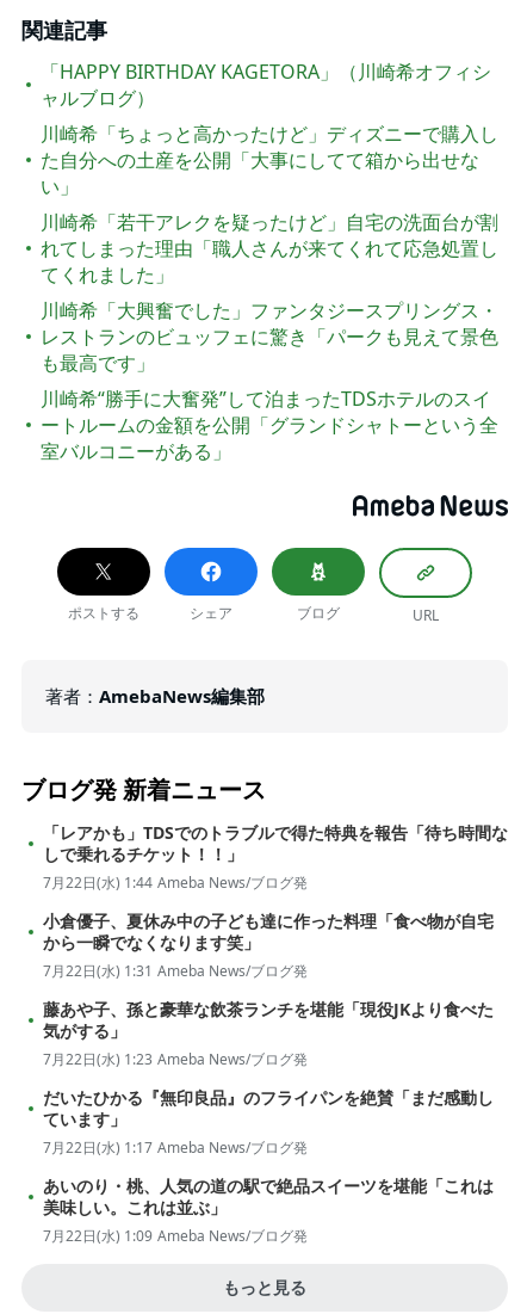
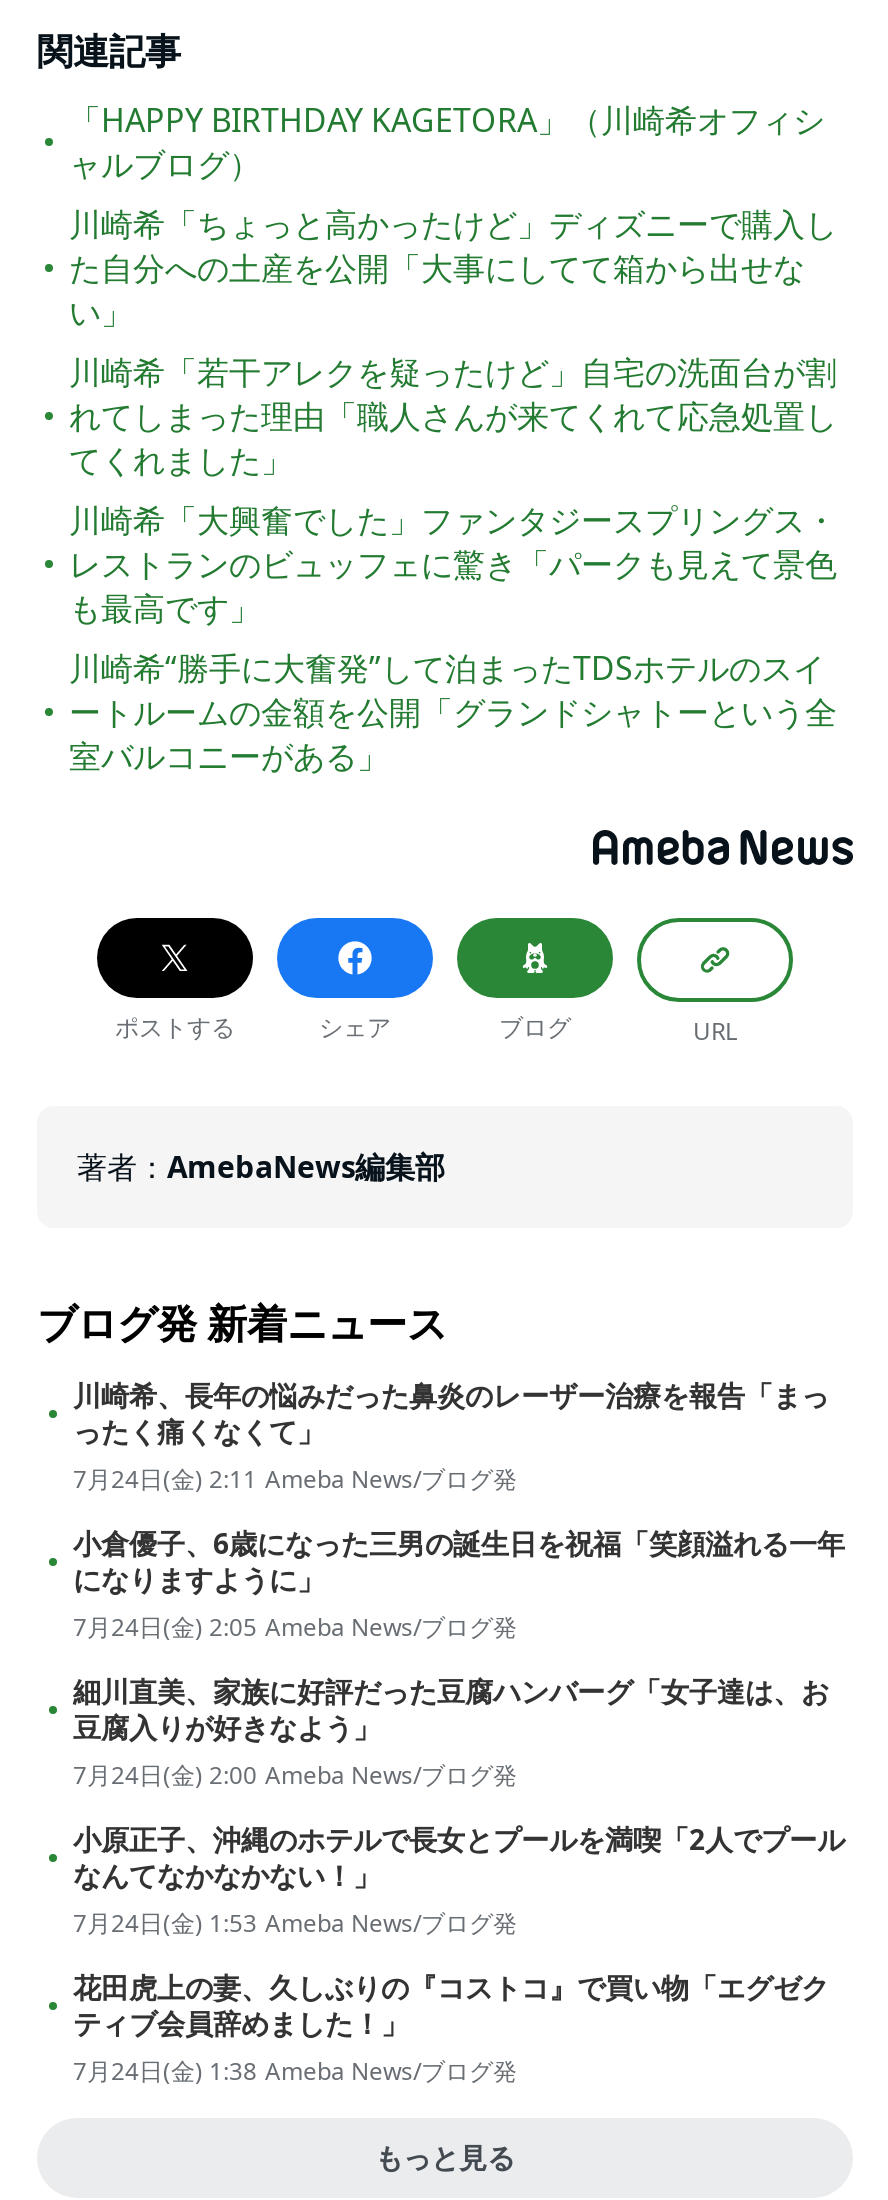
- 「レアかも」TDSでのトラブルで得た特典を報告「待ち時間な
- しで乗れるチケット！！」
- 7月22日(水) 1:44 Ameba News/ブログ発
+ 川崎希、長年の悩みだった鼻炎のレーザー治療を報告「まっ
+ ったく痛くなくて」
+ 7月24日(金) 2:11 Ameba News/ブログ発

- 小倉優子、夏休み中の子ども達に作った料理「食べ物が自宅
- から一瞬でなくなります笑」
- 7月22日(水) 1:31 Ameba News/ブログ発
+ 小倉優子、6歳になった三男の誕生日を祝福「笑顔溢れる一年
+ になりますように」
+ 7月24日(金) 2:05 Ameba News/ブログ発

- 藤あや子、孫と豪華な飲茶ランチを堪能「現役JKより食べた
- 気がする」
- 7月22日(水) 1:23 Ameba News/ブログ発
+ 細川直美、家族に好評だった豆腐ハンバーグ「女子達は、お
+ 豆腐入りが好きなよう」
+ 7月24日(金) 2:00 Ameba News/ブログ発

- だいたひかる『無印良品』のフライパンを絶賛「まだ感動し
- ています」
- 7月22日(水) 1:17 Ameba News/ブログ発
+ 小原正子、沖縄のホテルで長女とプールを満喫「2人でプール
+ なんてなかなかない！」
+ 7月24日(金) 1:53 Ameba News/ブログ発

- あいのり・桃、人気の道の駅で絶品スイーツを堪能「これは
- 美味しい。これは並ぶ」
- 7月22日(水) 1:09 Ameba News/ブログ発
+ 花田虎上の妻、久しぶりの『コストコ』で買い物「エグゼク
+ ティブ会員辞めました！」
+ 7月24日(金) 1:38 Ameba News/ブログ発
